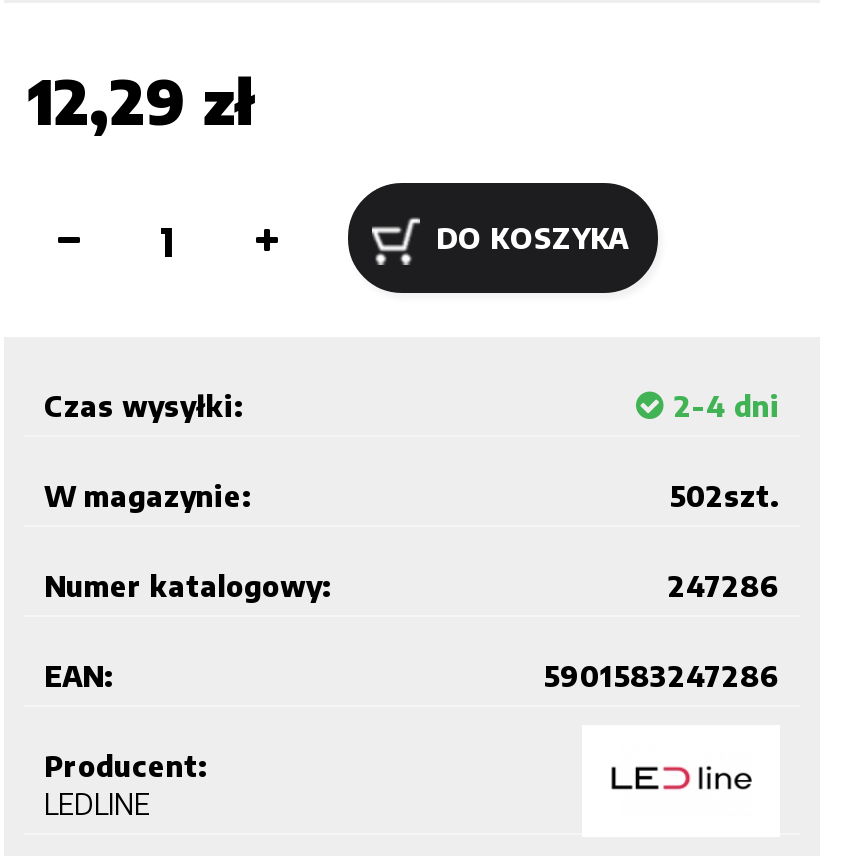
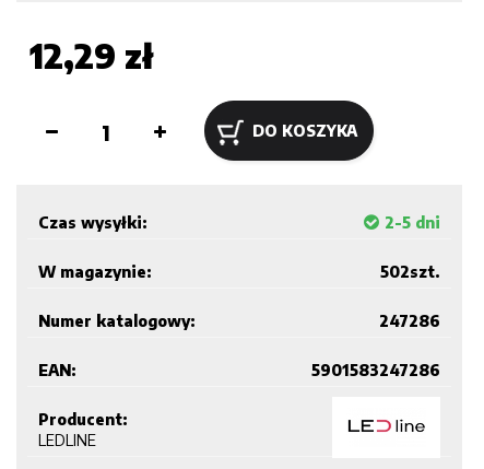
- 2-4 dni
+ 2-5 dni
